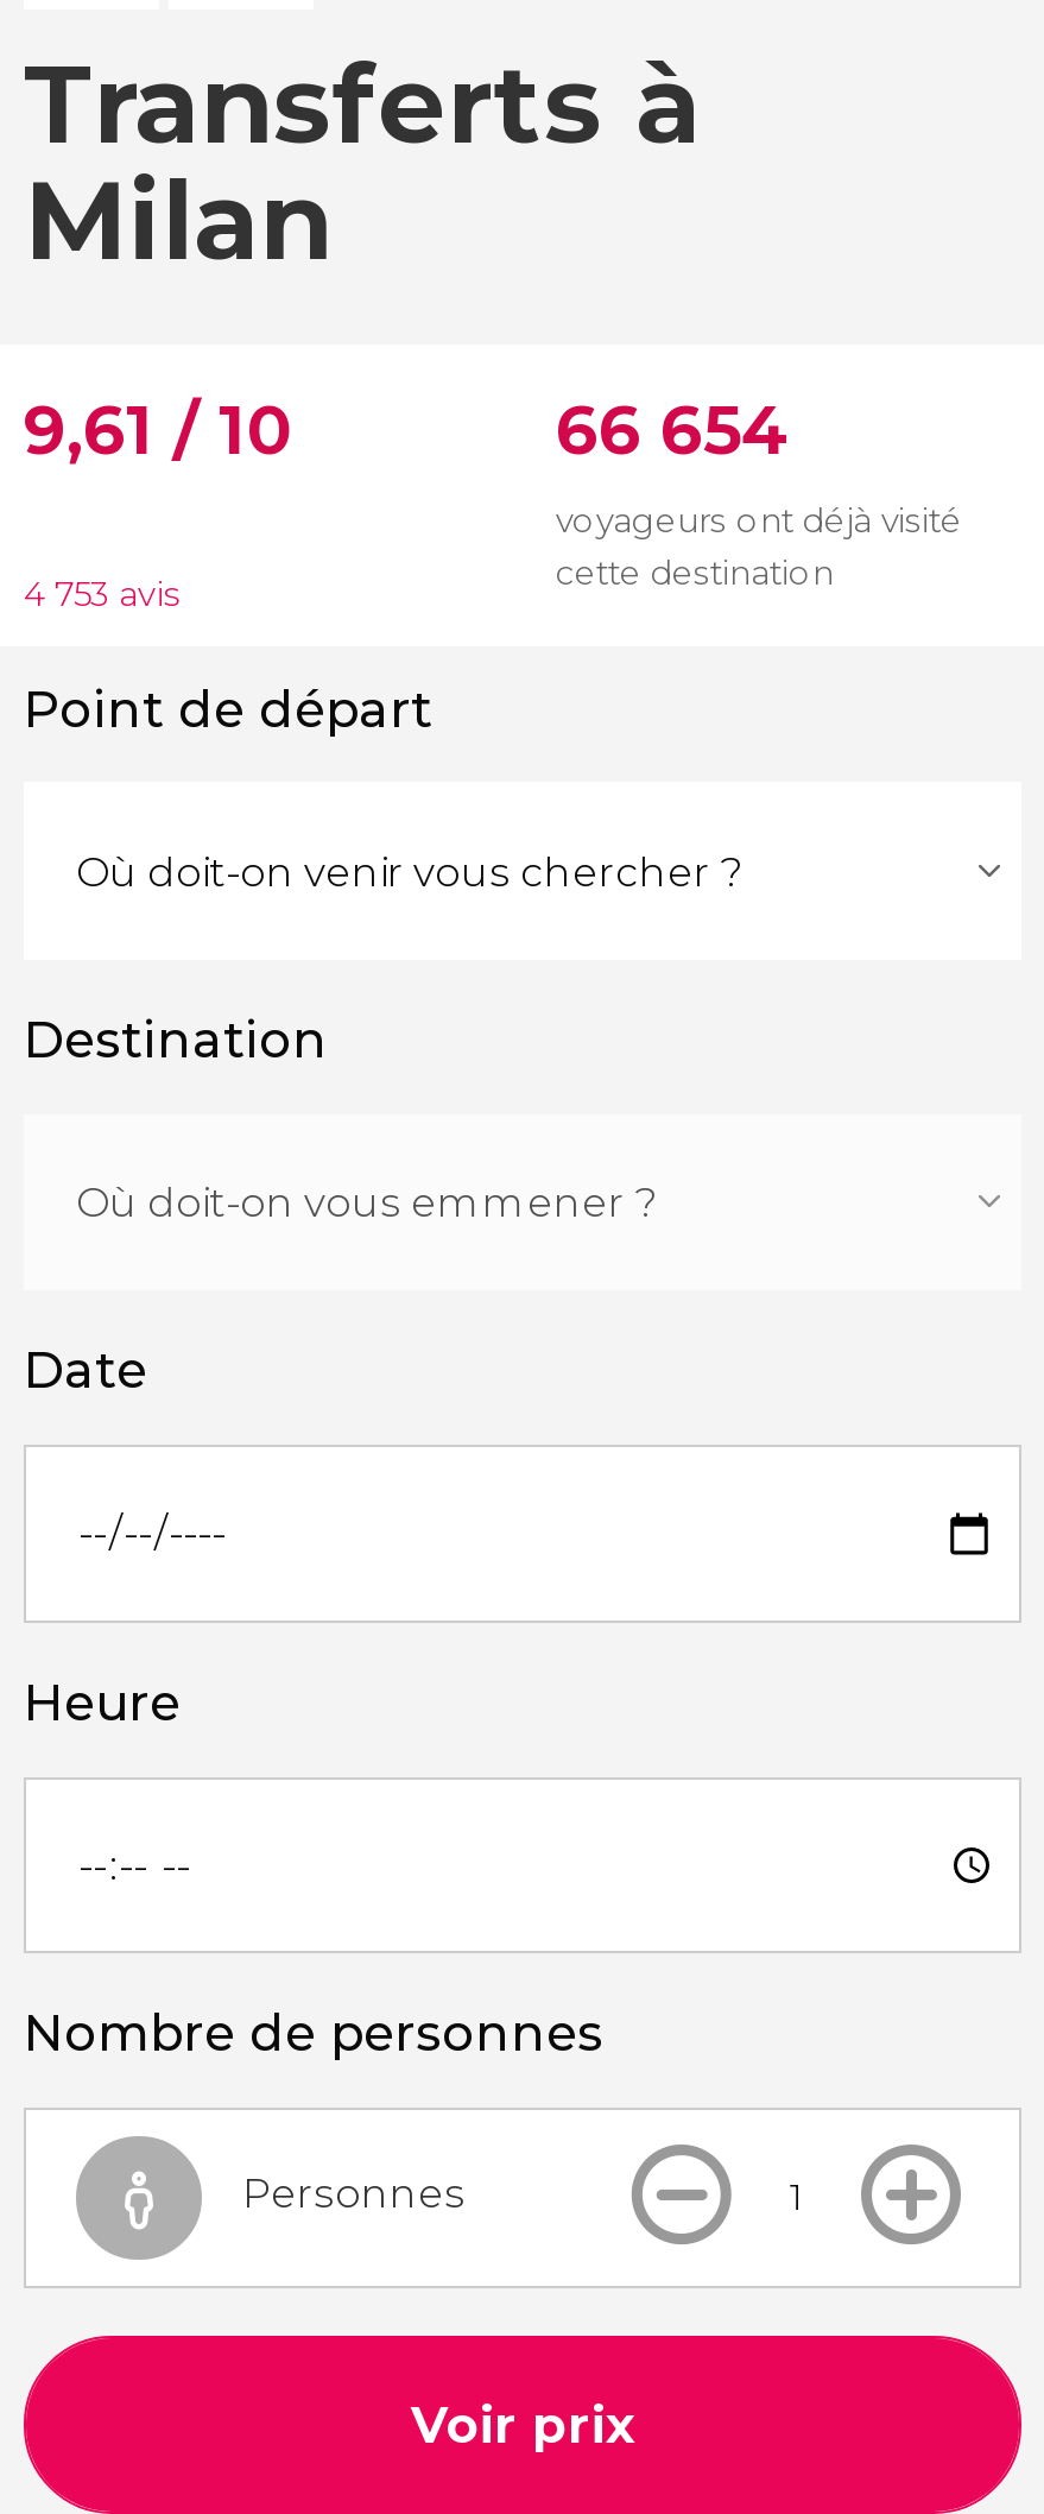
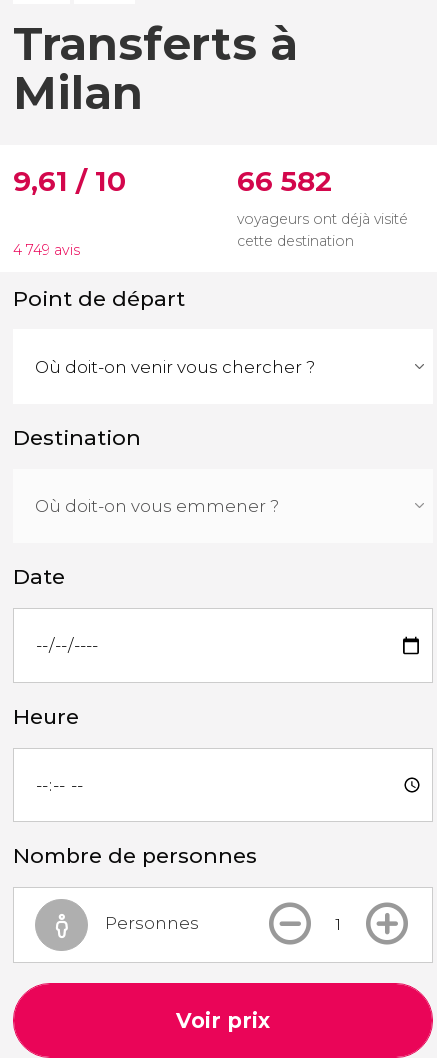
- 66 654
+ 66 582

- 4 753 avis
+ 4 749 avis
